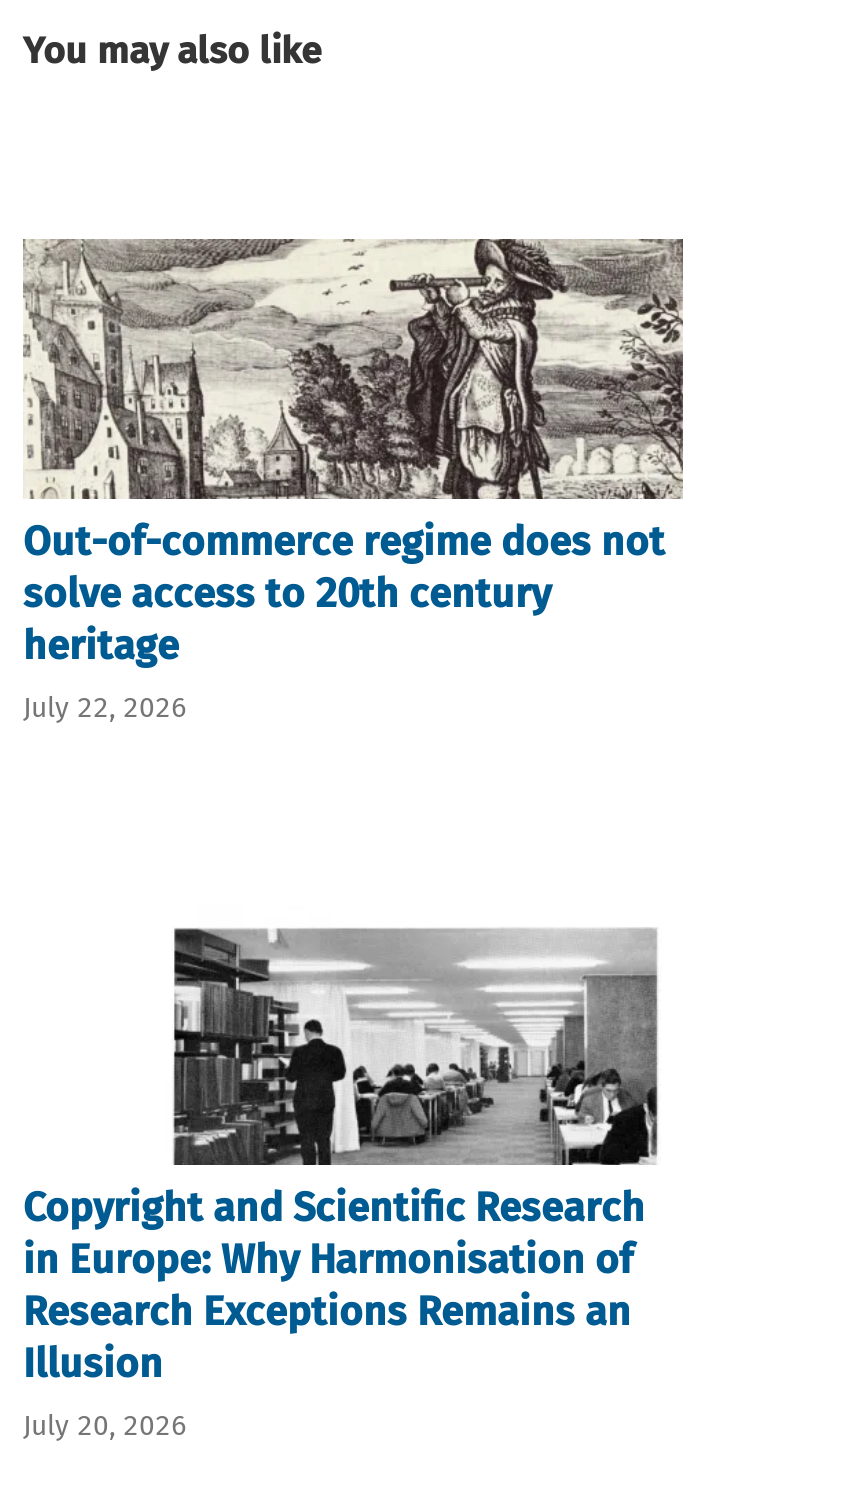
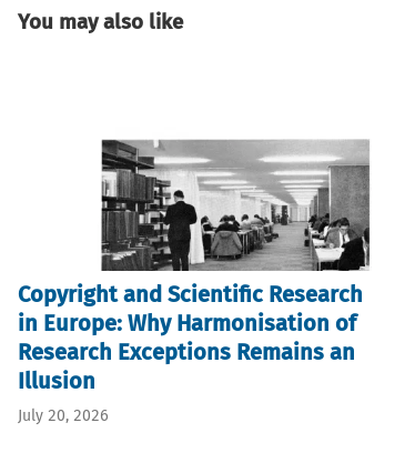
- [image]
- Out-of-commerce regime does not
- solve access to 20th century
- heritage
- July 22, 2026
